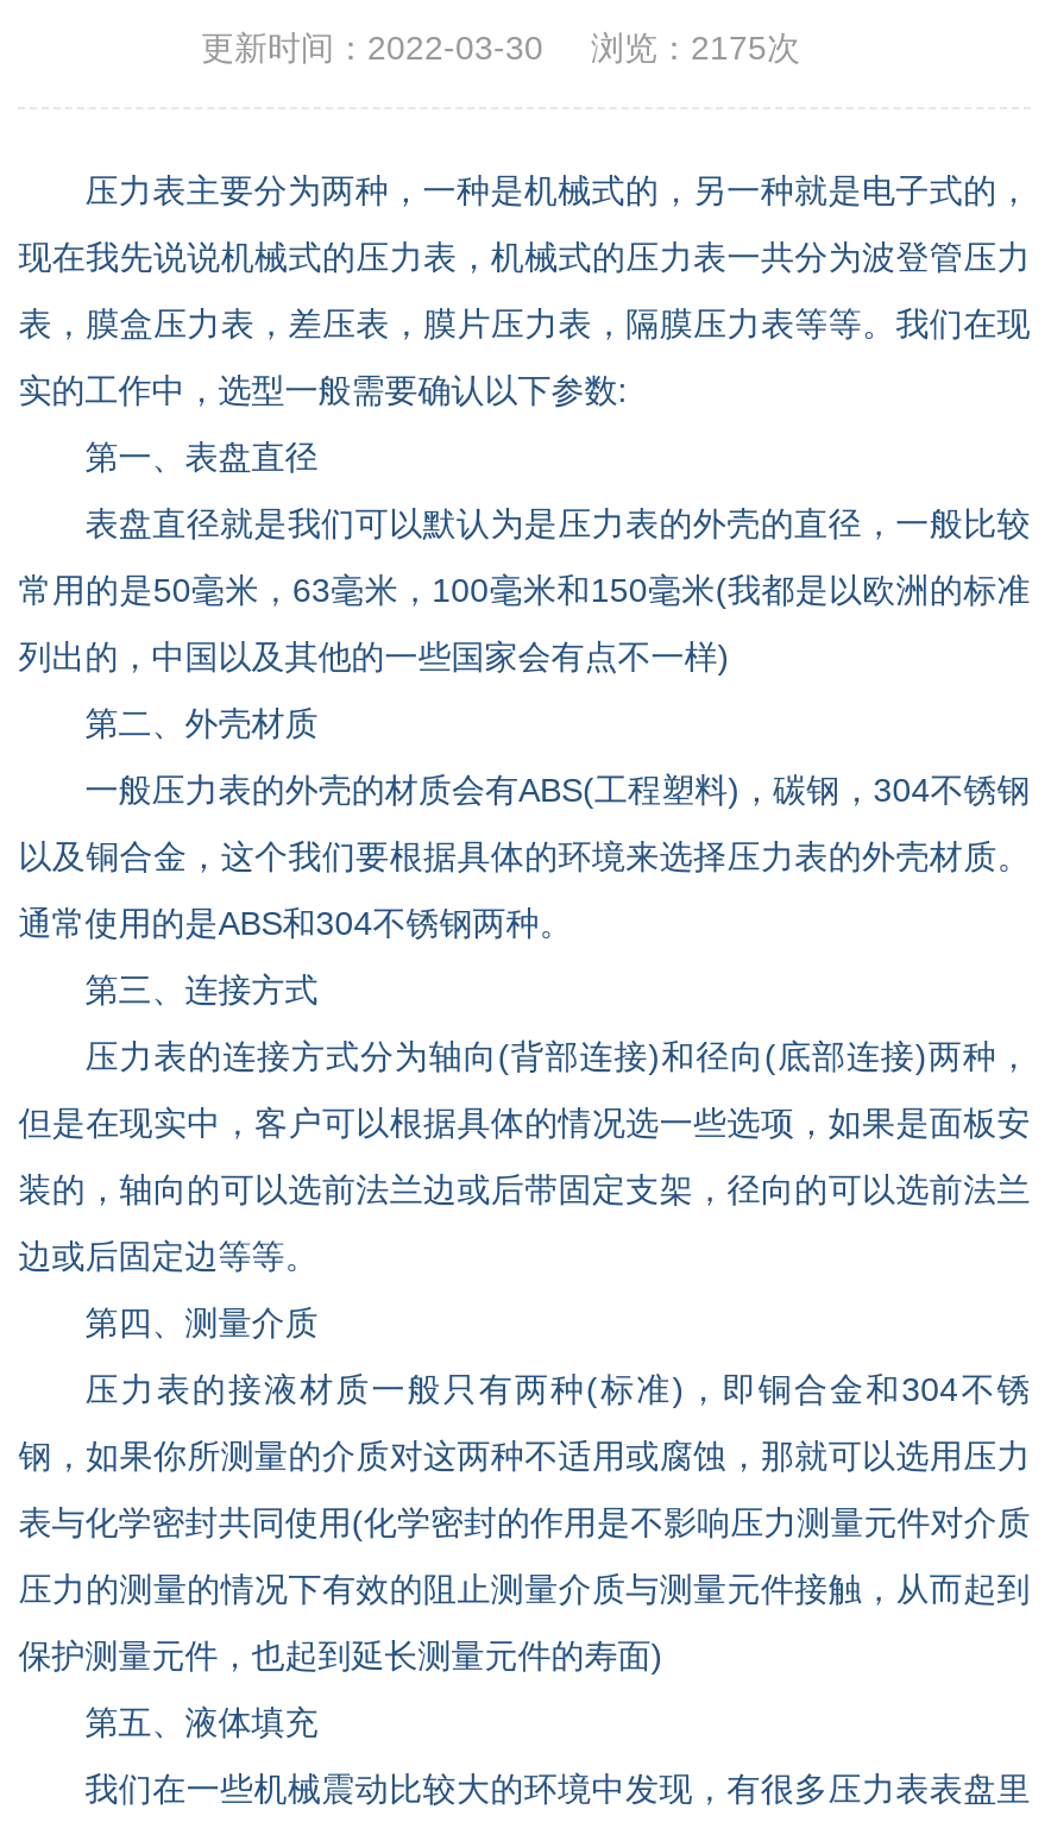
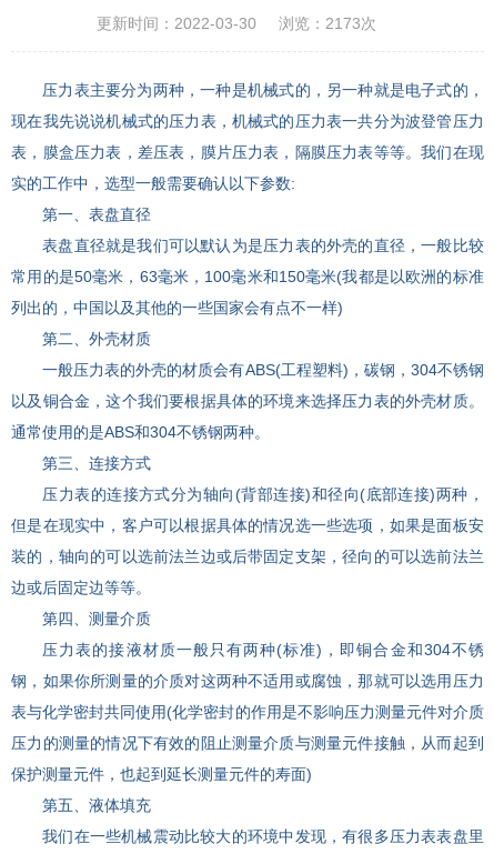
- 更新时间：2022-03-30 浏览：2175次
+ 更新时间：2022-03-30 浏览：2173次
